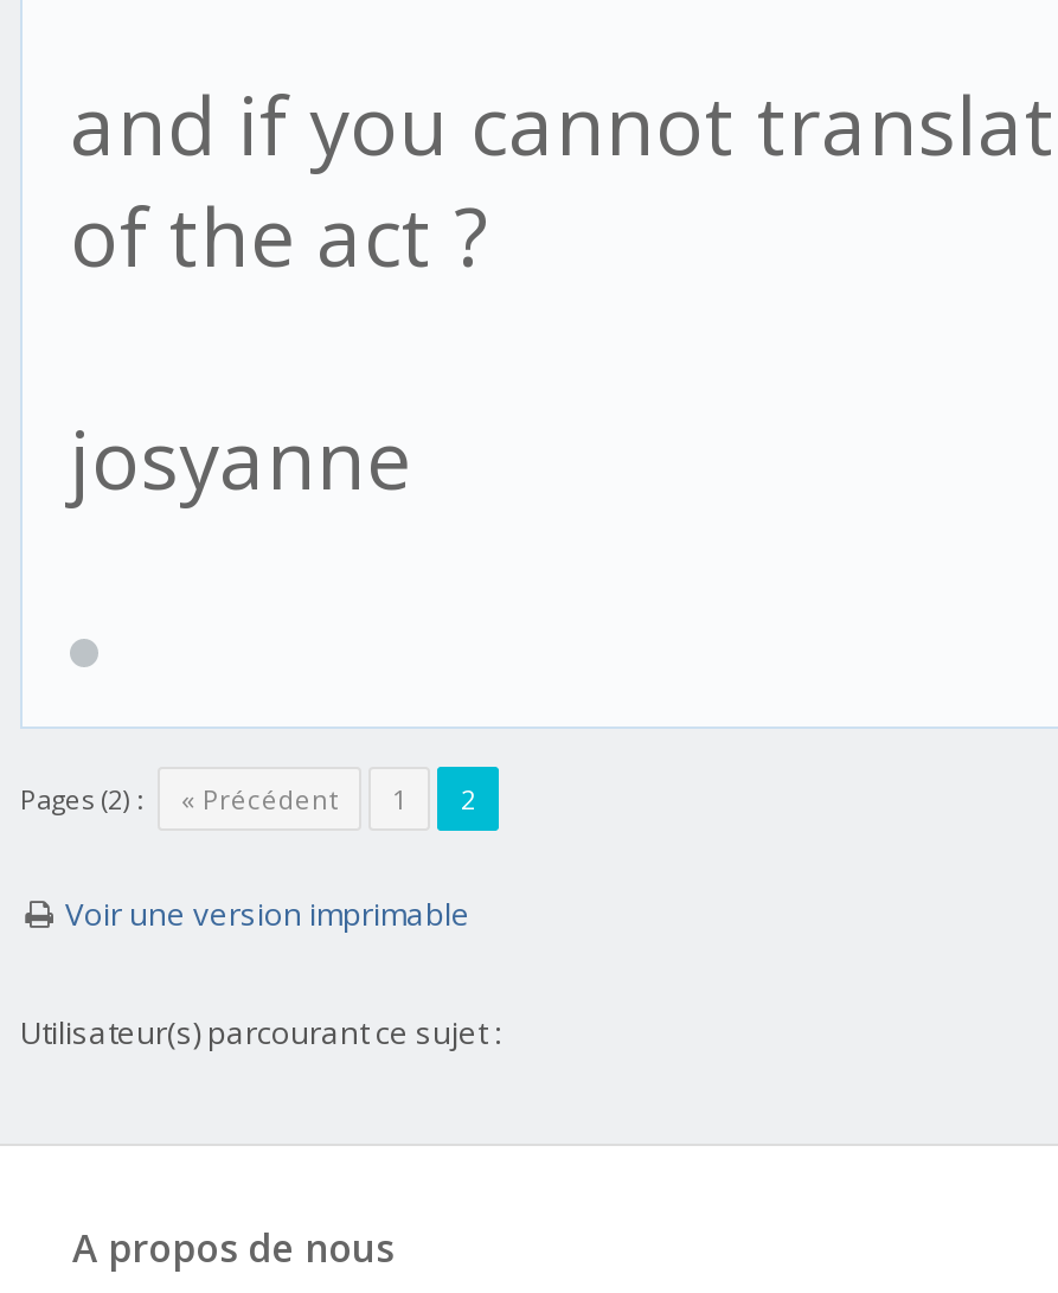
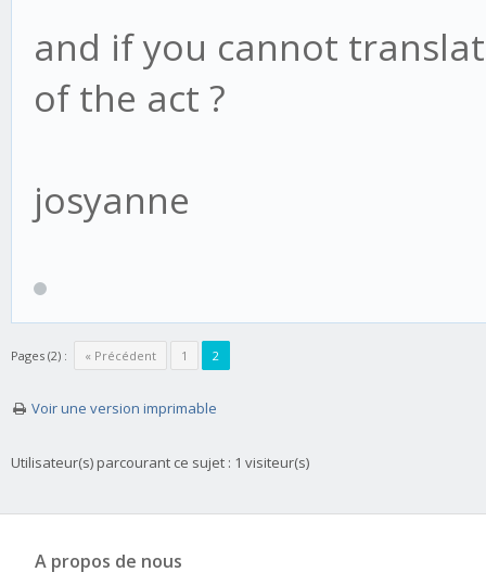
- Utilisateur(s) parcourant ce sujet :
+ Utilisateur(s) parcourant ce sujet : 1 visiteur(s)
